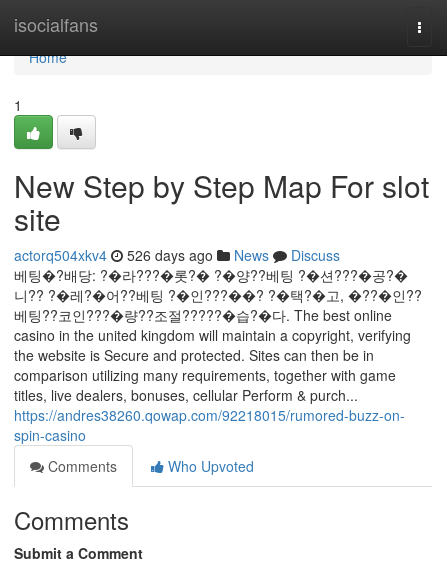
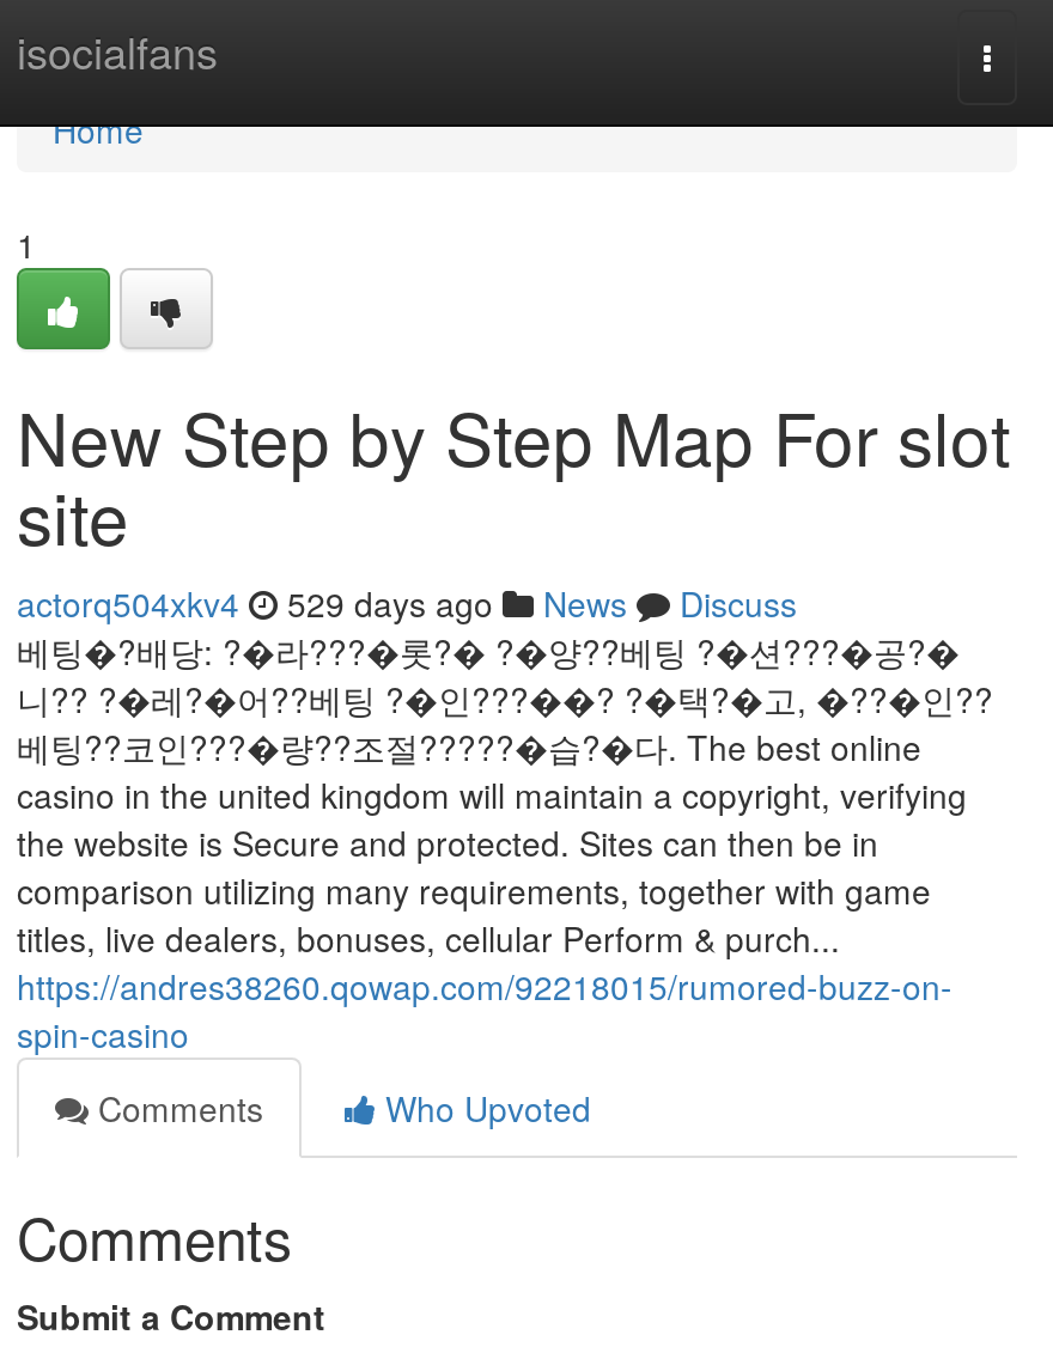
- actorq504xkv4 526 days ago News Discuss
+ actorq504xkv4 529 days ago News Discuss
